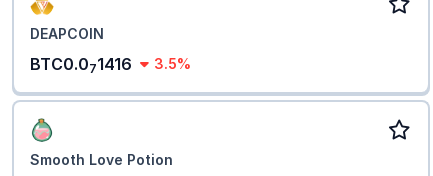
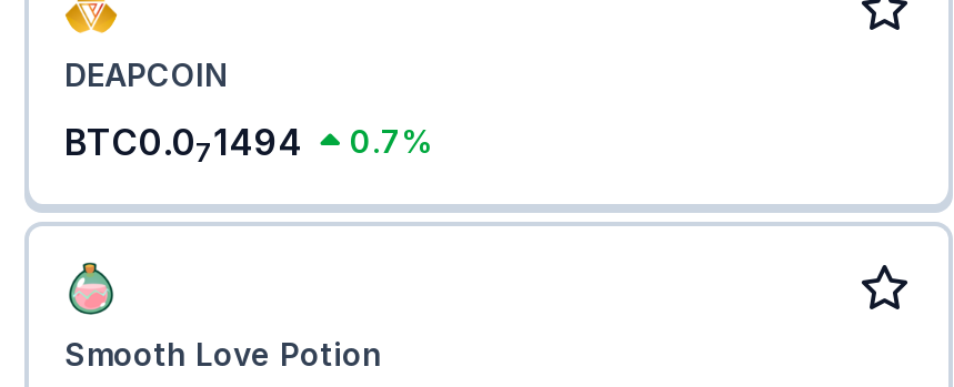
- BTC0.071416
+ BTC0.071494

- 3.5%
+ 0.7%
